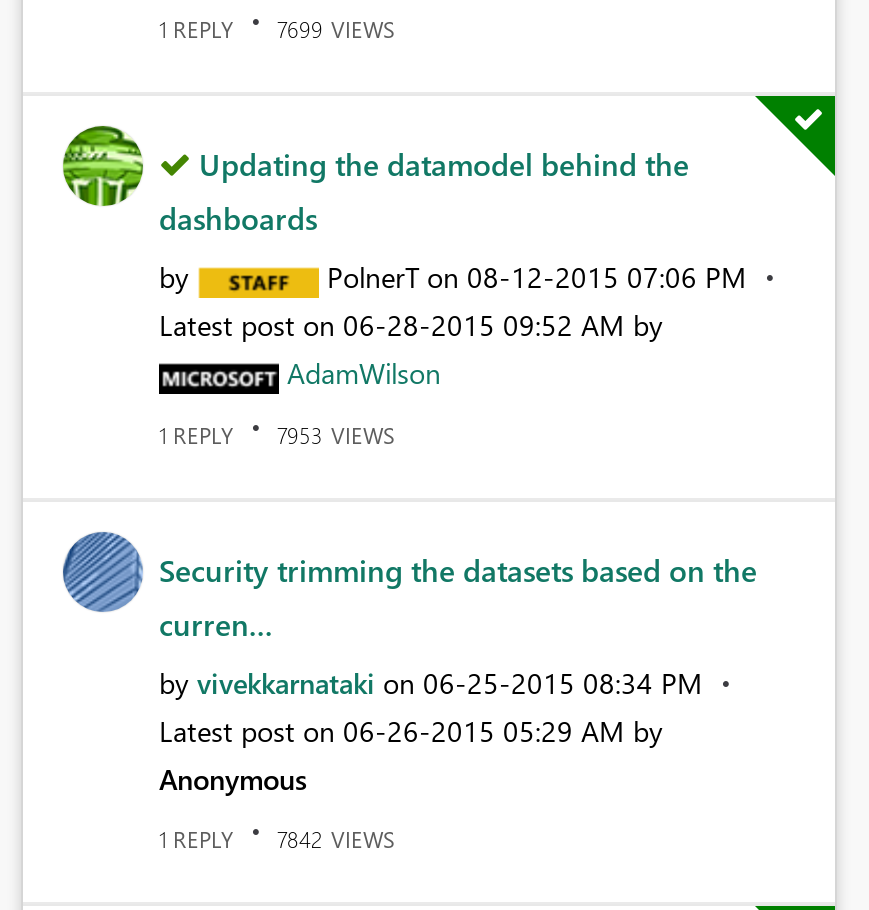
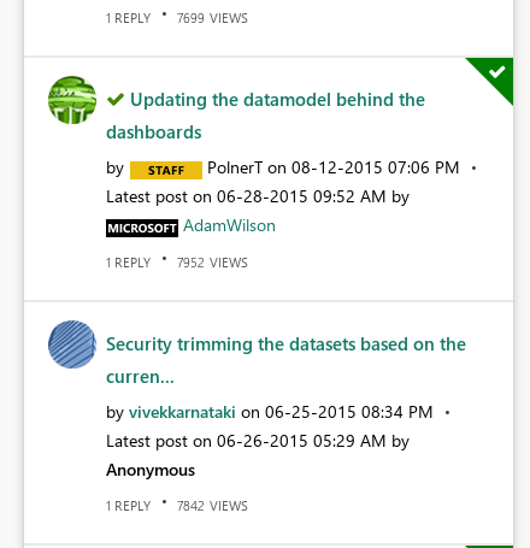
- 1 REPLY 7953 VIEWS
+ 1 REPLY 7952 VIEWS
